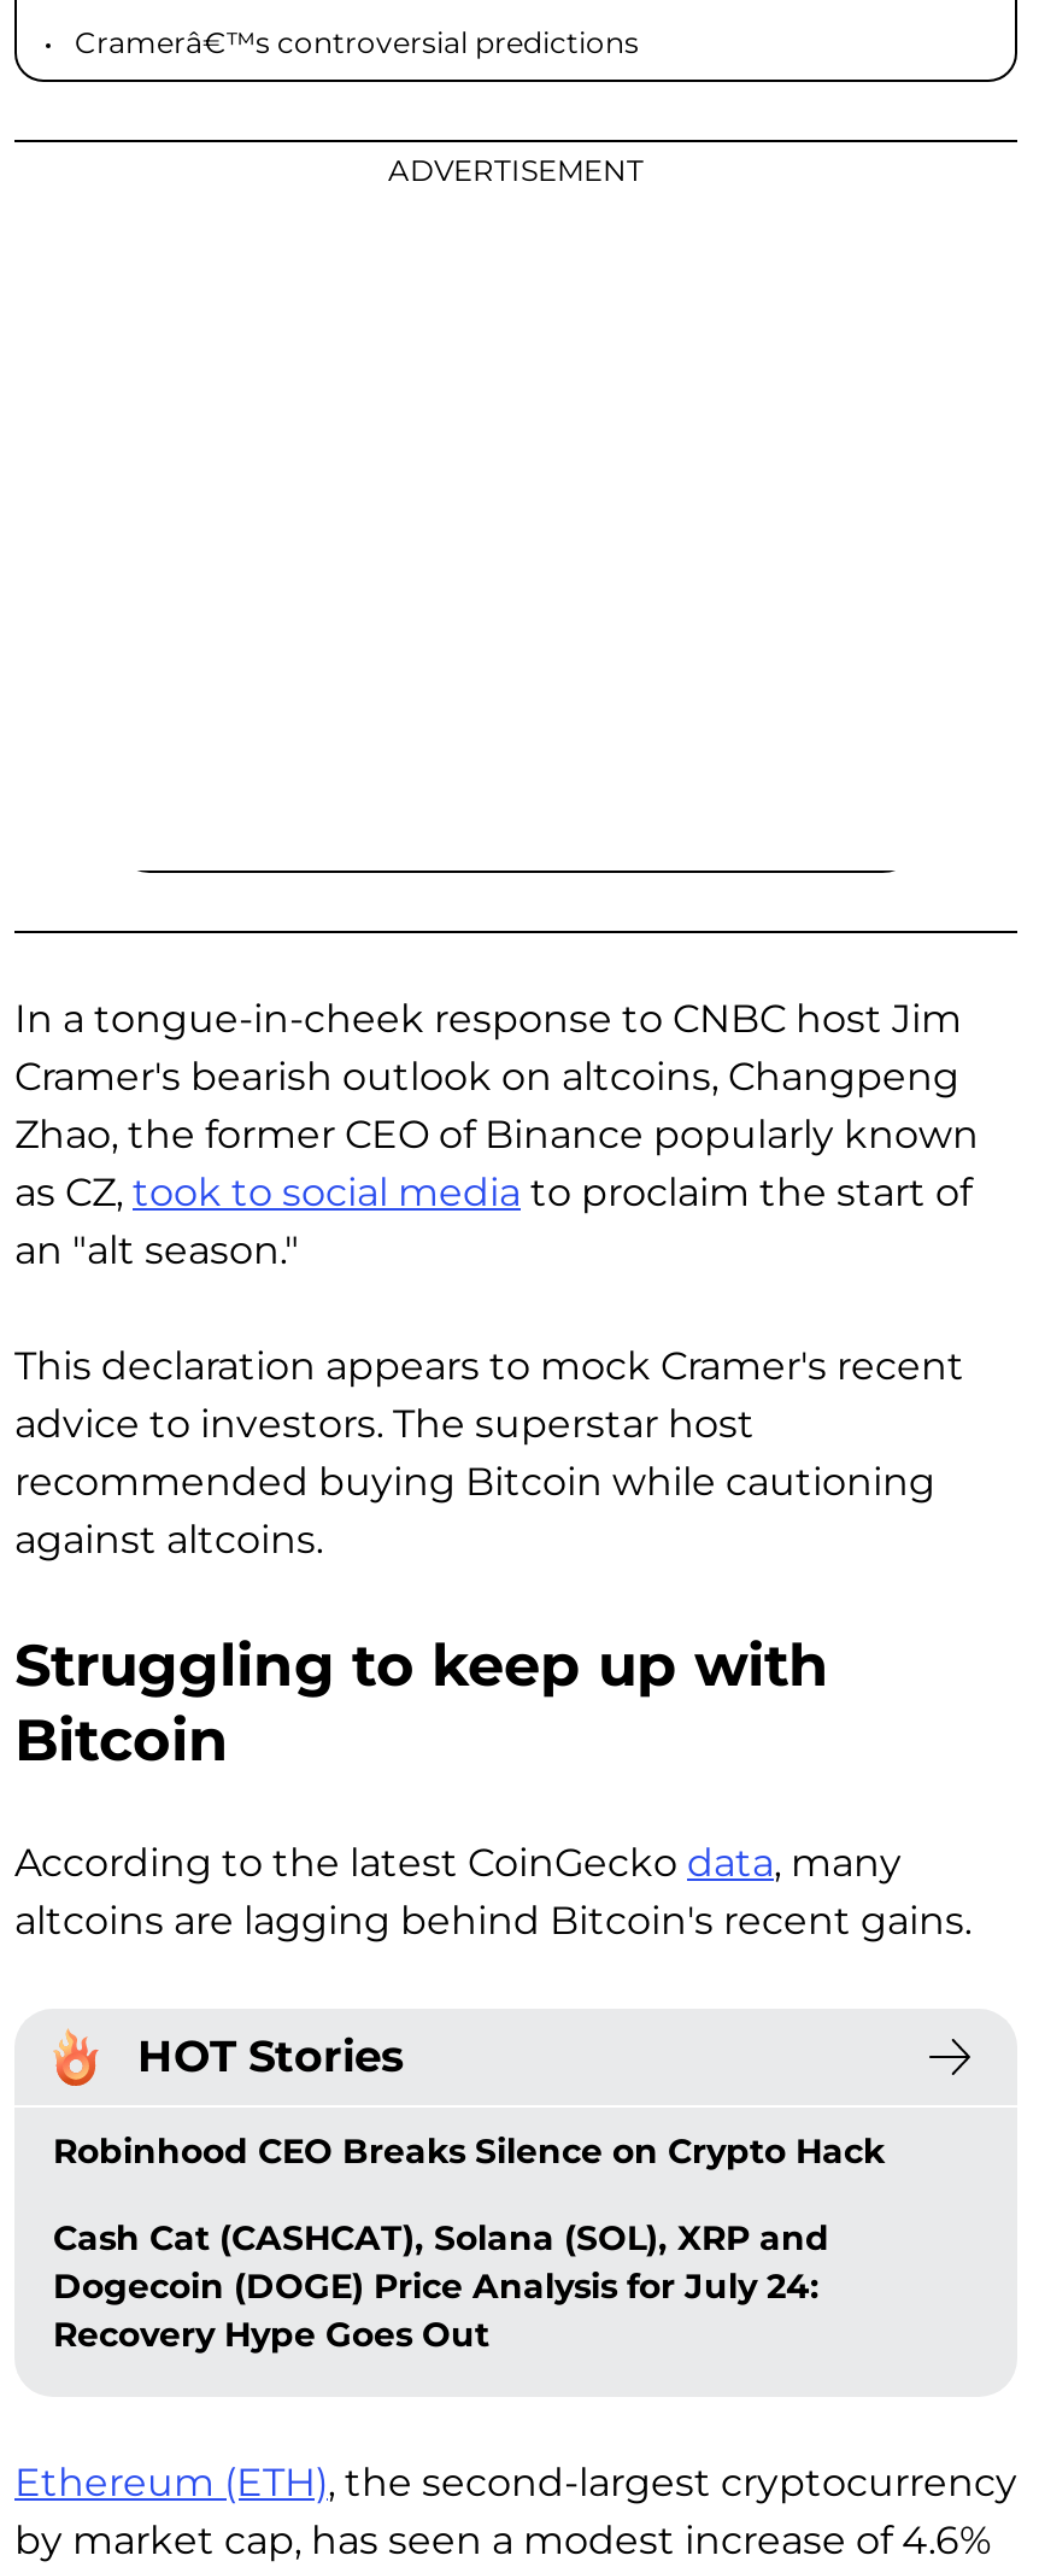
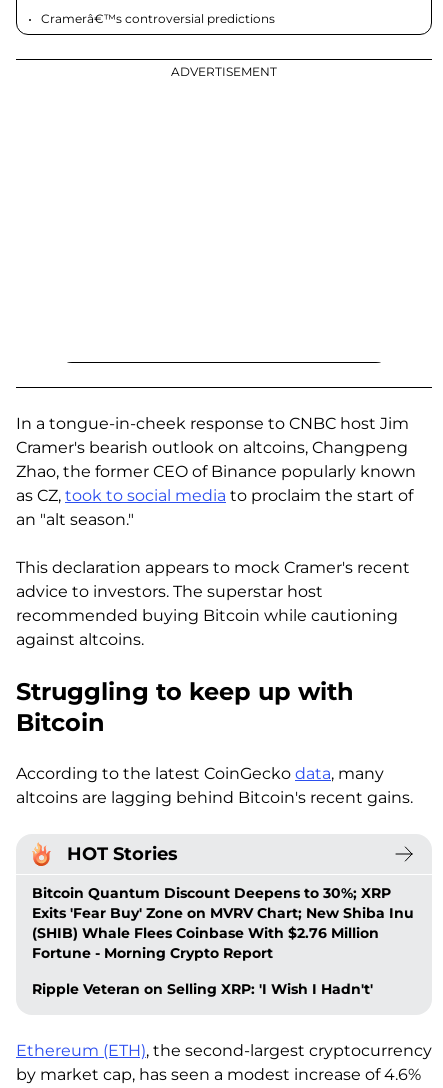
- Robinhood CEO Breaks Silence on Crypto Hack
+ Bitcoin Quantum Discount Deepens to 30%; XRP
+ Exits 'Fear Buy' Zone on MVRV Chart; New Shiba Inu
+ (SHIB) Whale Flees Coinbase With $2.76 Million
+ Fortune - Morning Crypto Report

- Cash Cat (CASHCAT), Solana (SOL), XRP and
- Dogecoin (DOGE) Price Analysis for July 24:
- Recovery Hype Goes Out
+ Ripple Veteran on Selling XRP: 'I Wish I Hadn't'
